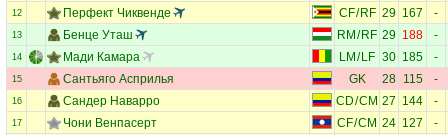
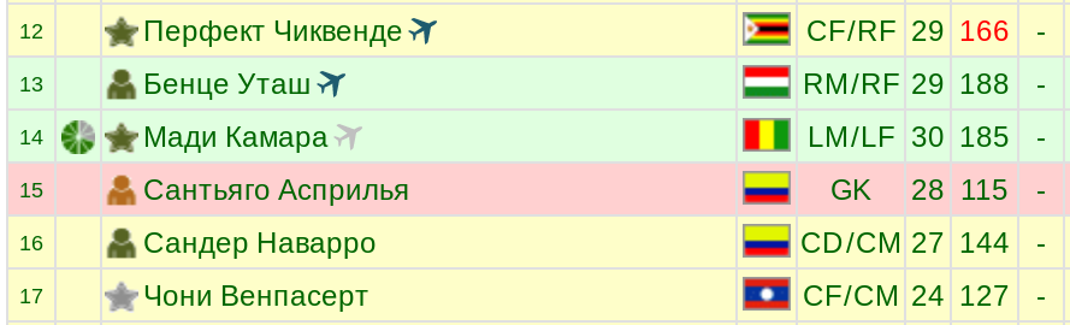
- CF/RF 29 167
+ CF/RF 29 166
